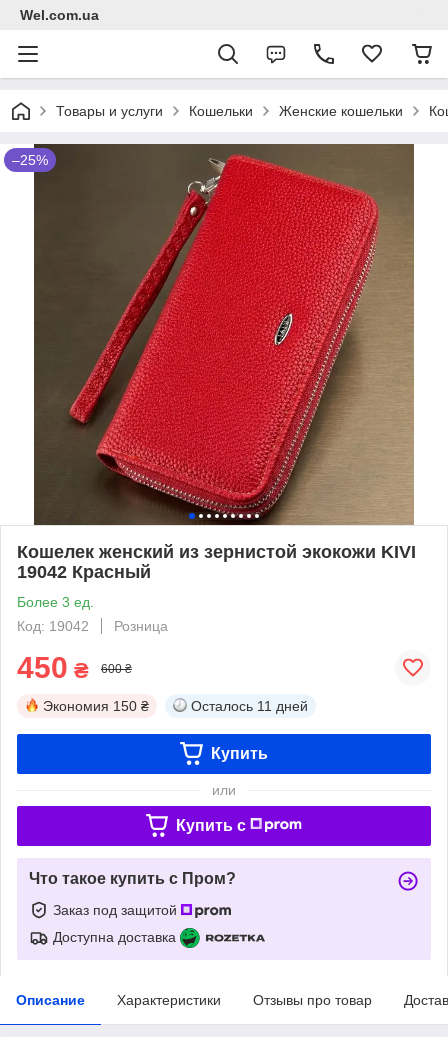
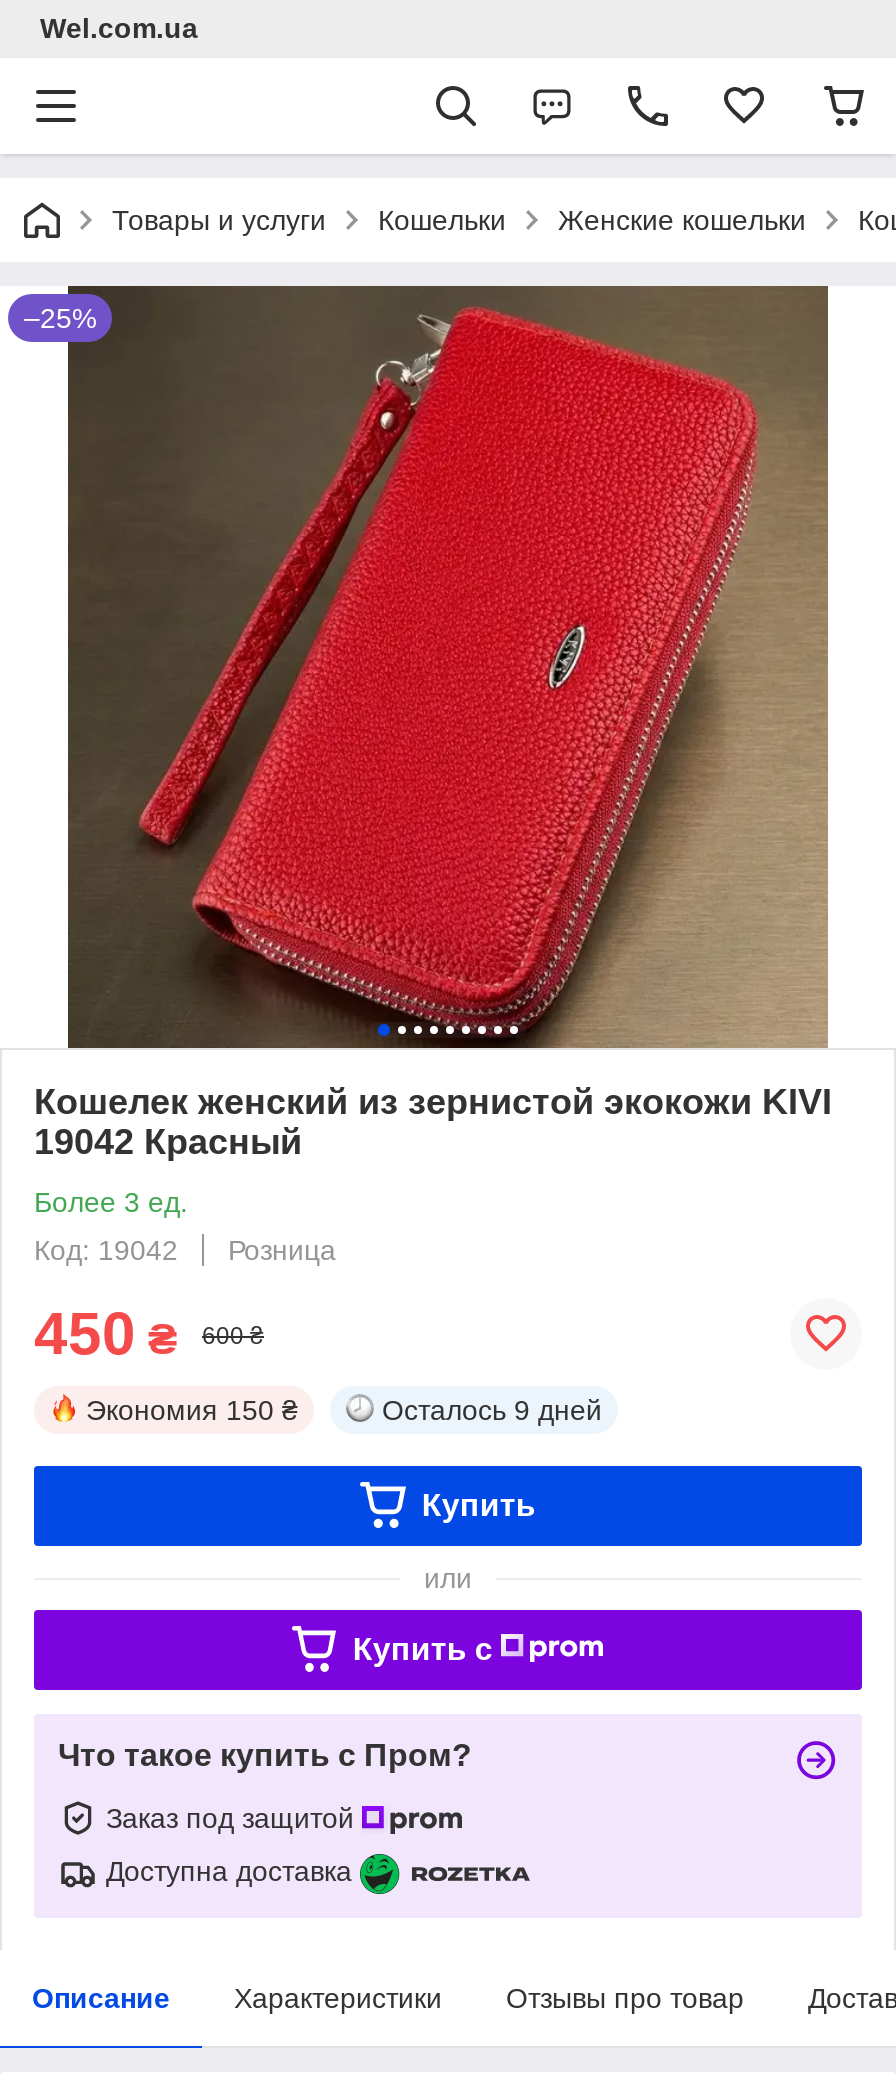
- Осталось 11 дней
+ Осталось 9 дней
